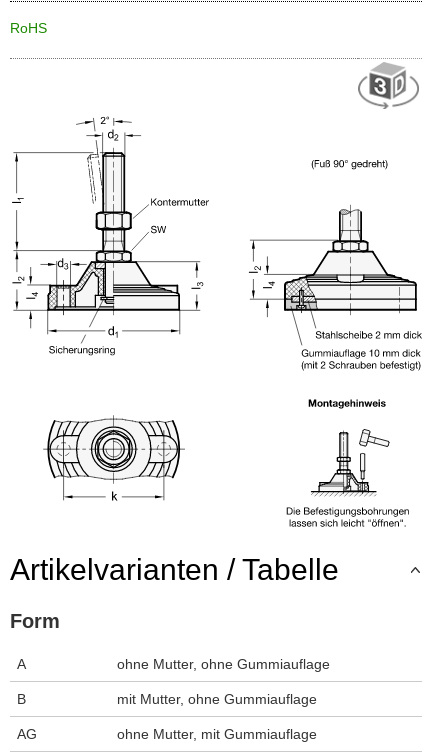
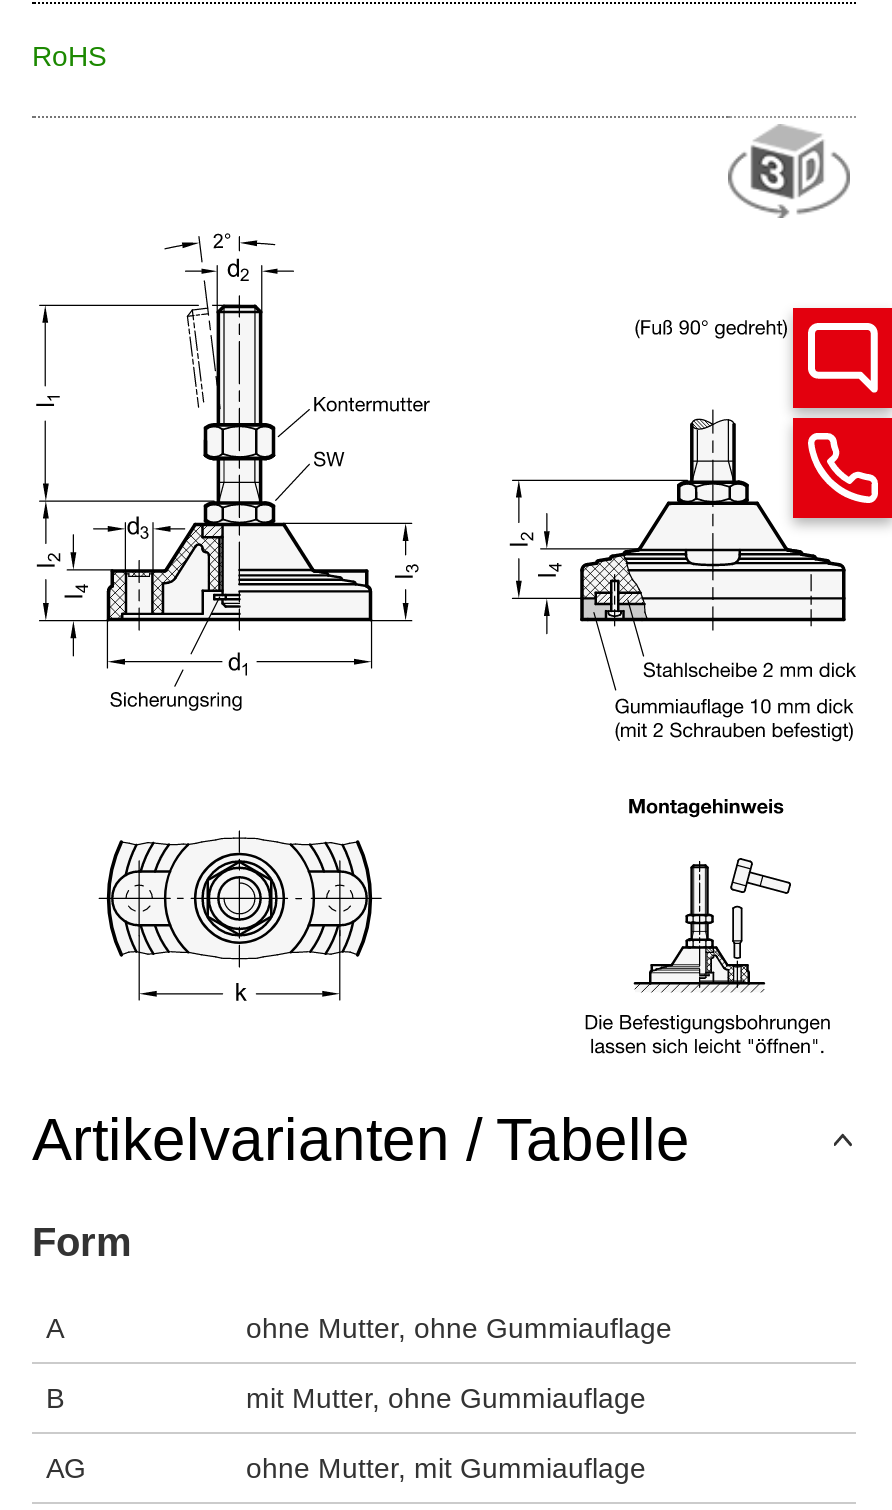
+ [image]
